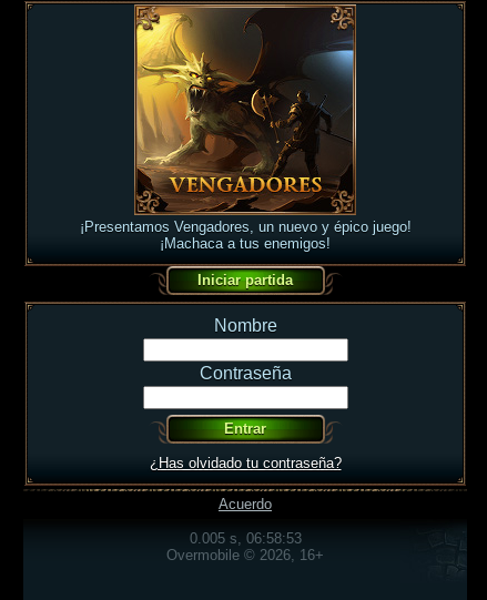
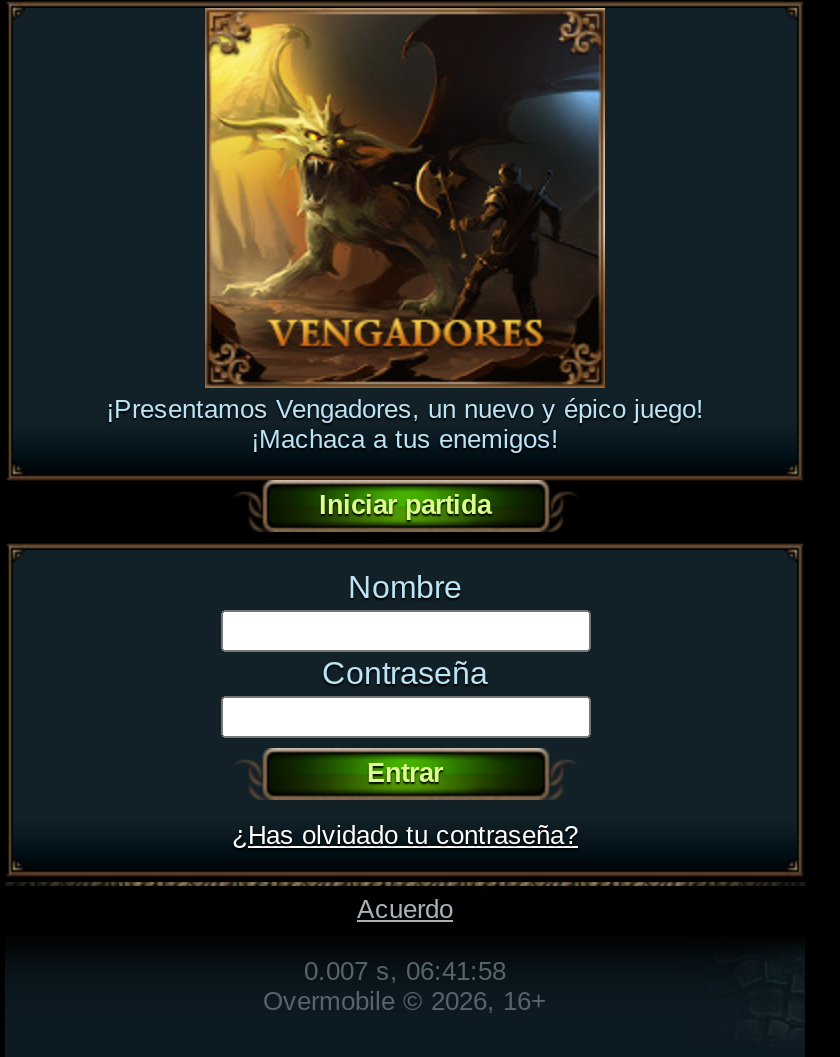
- 0.005 s, 06:58:53
+ 0.007 s, 06:41:58
